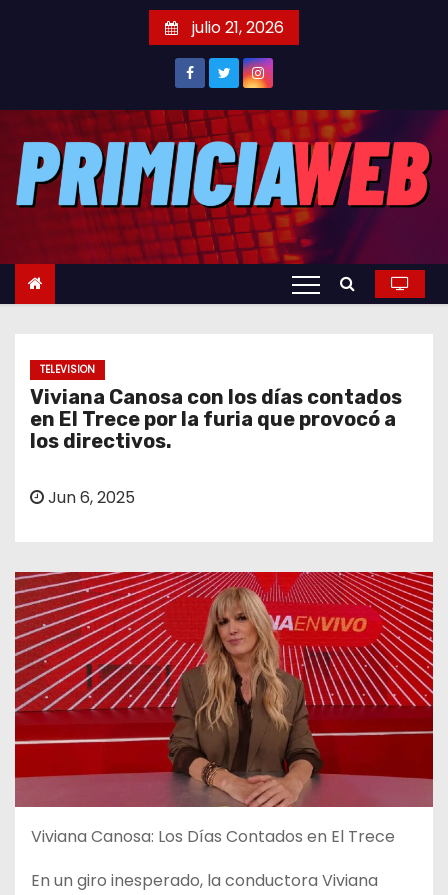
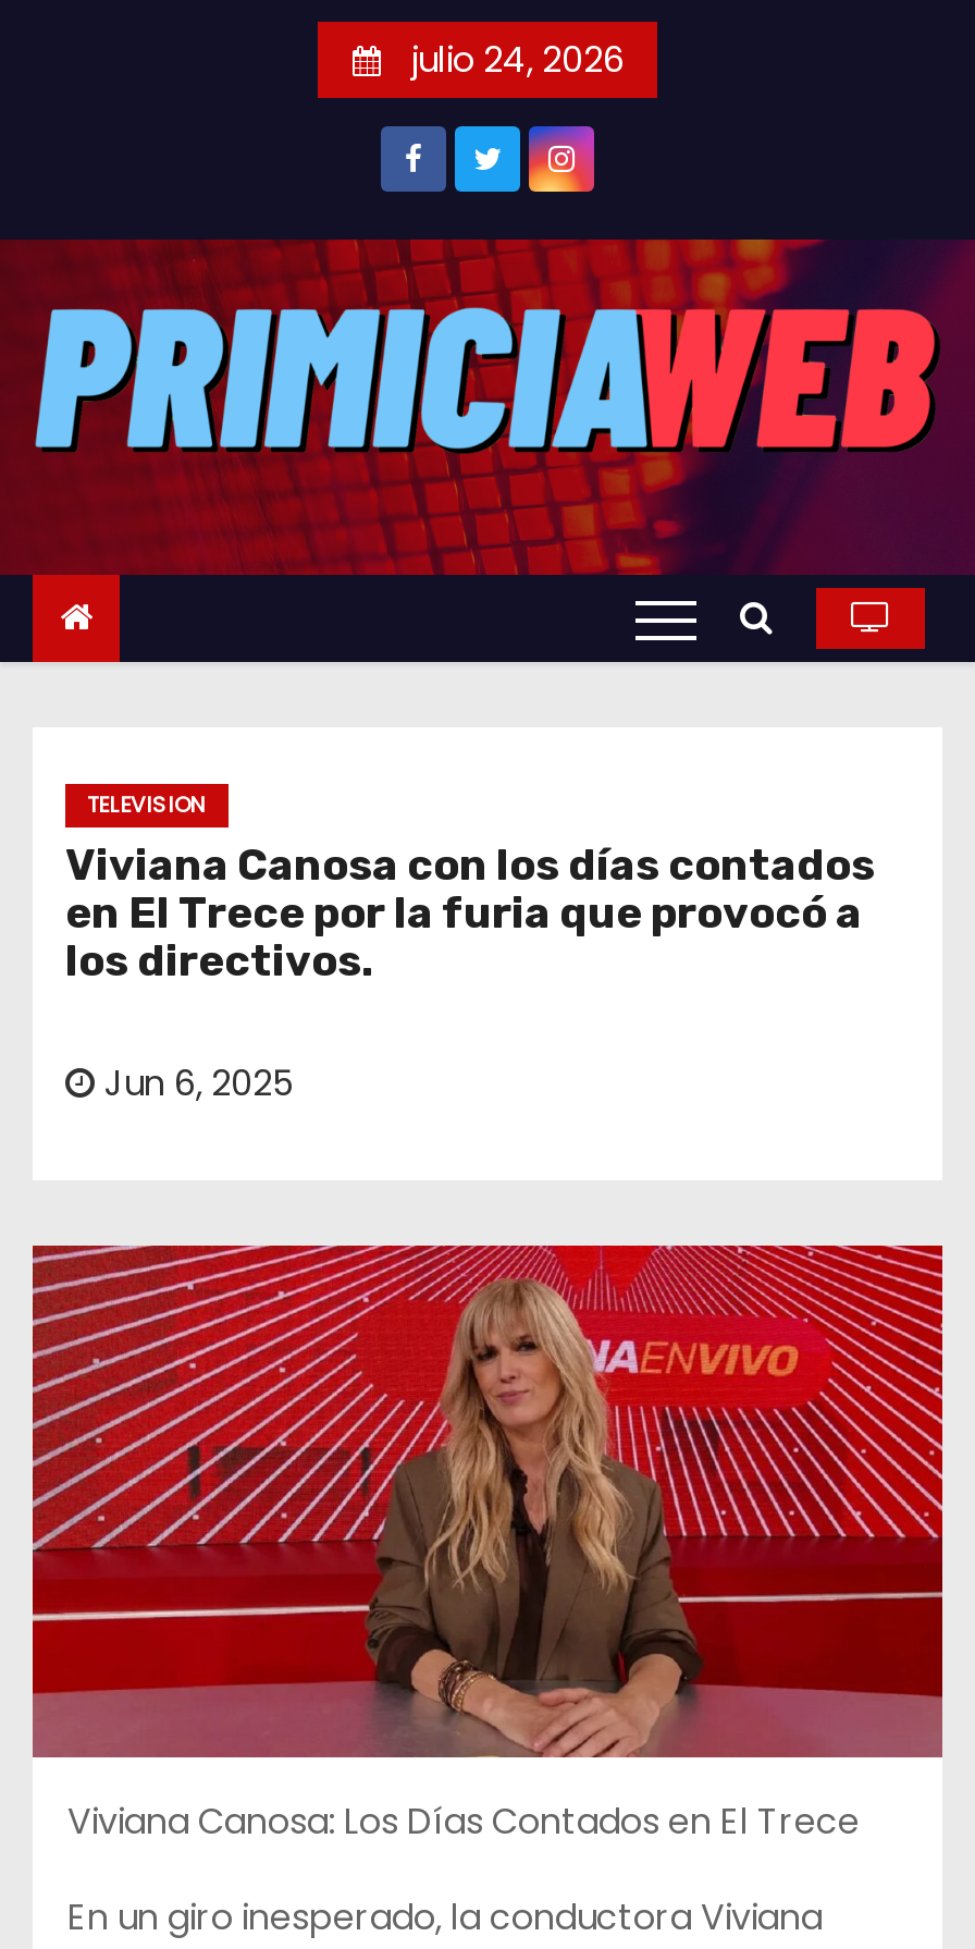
- julio 21, 2026
+ julio 24, 2026
